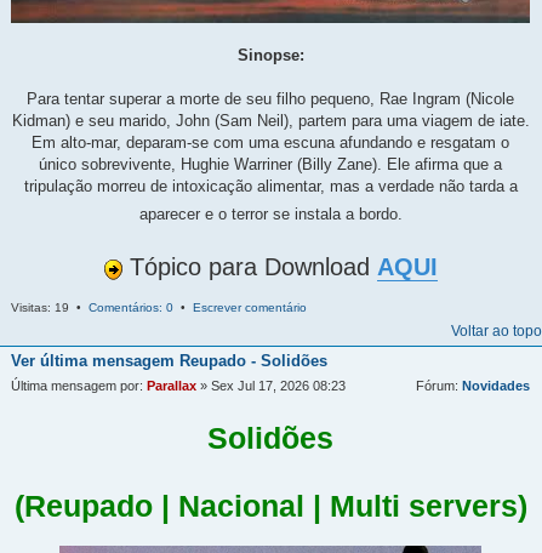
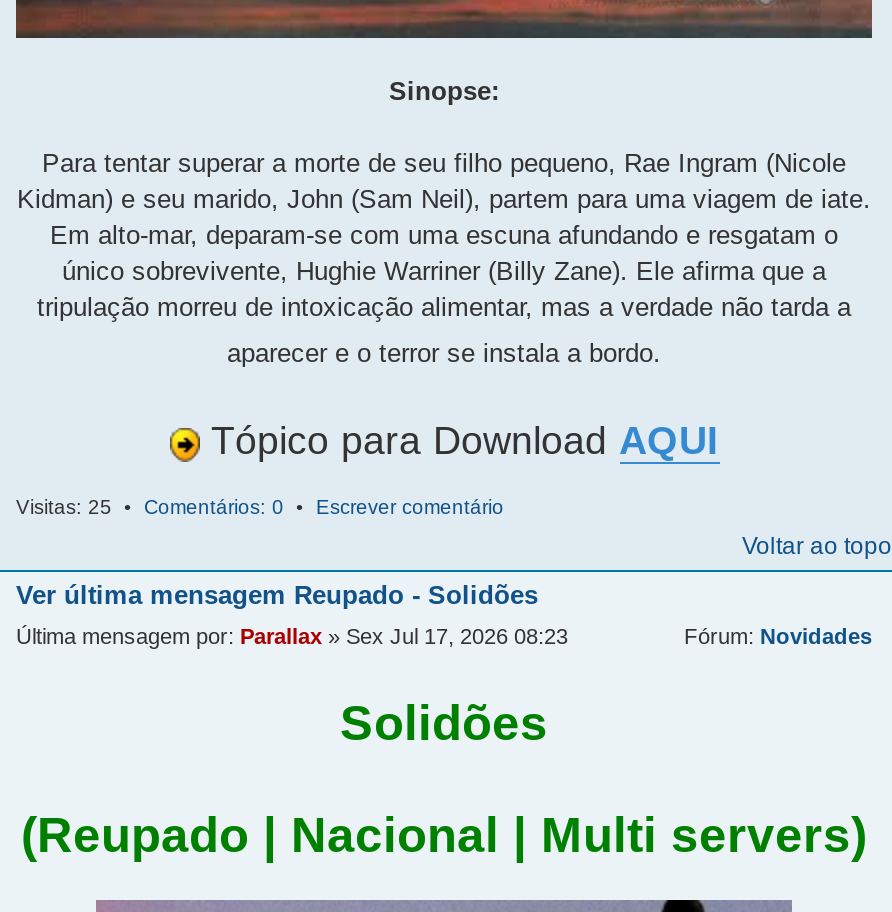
- Visitas: 19 • Comentários: 0 • Escrever comentário
+ Visitas: 25 • Comentários: 0 • Escrever comentário
